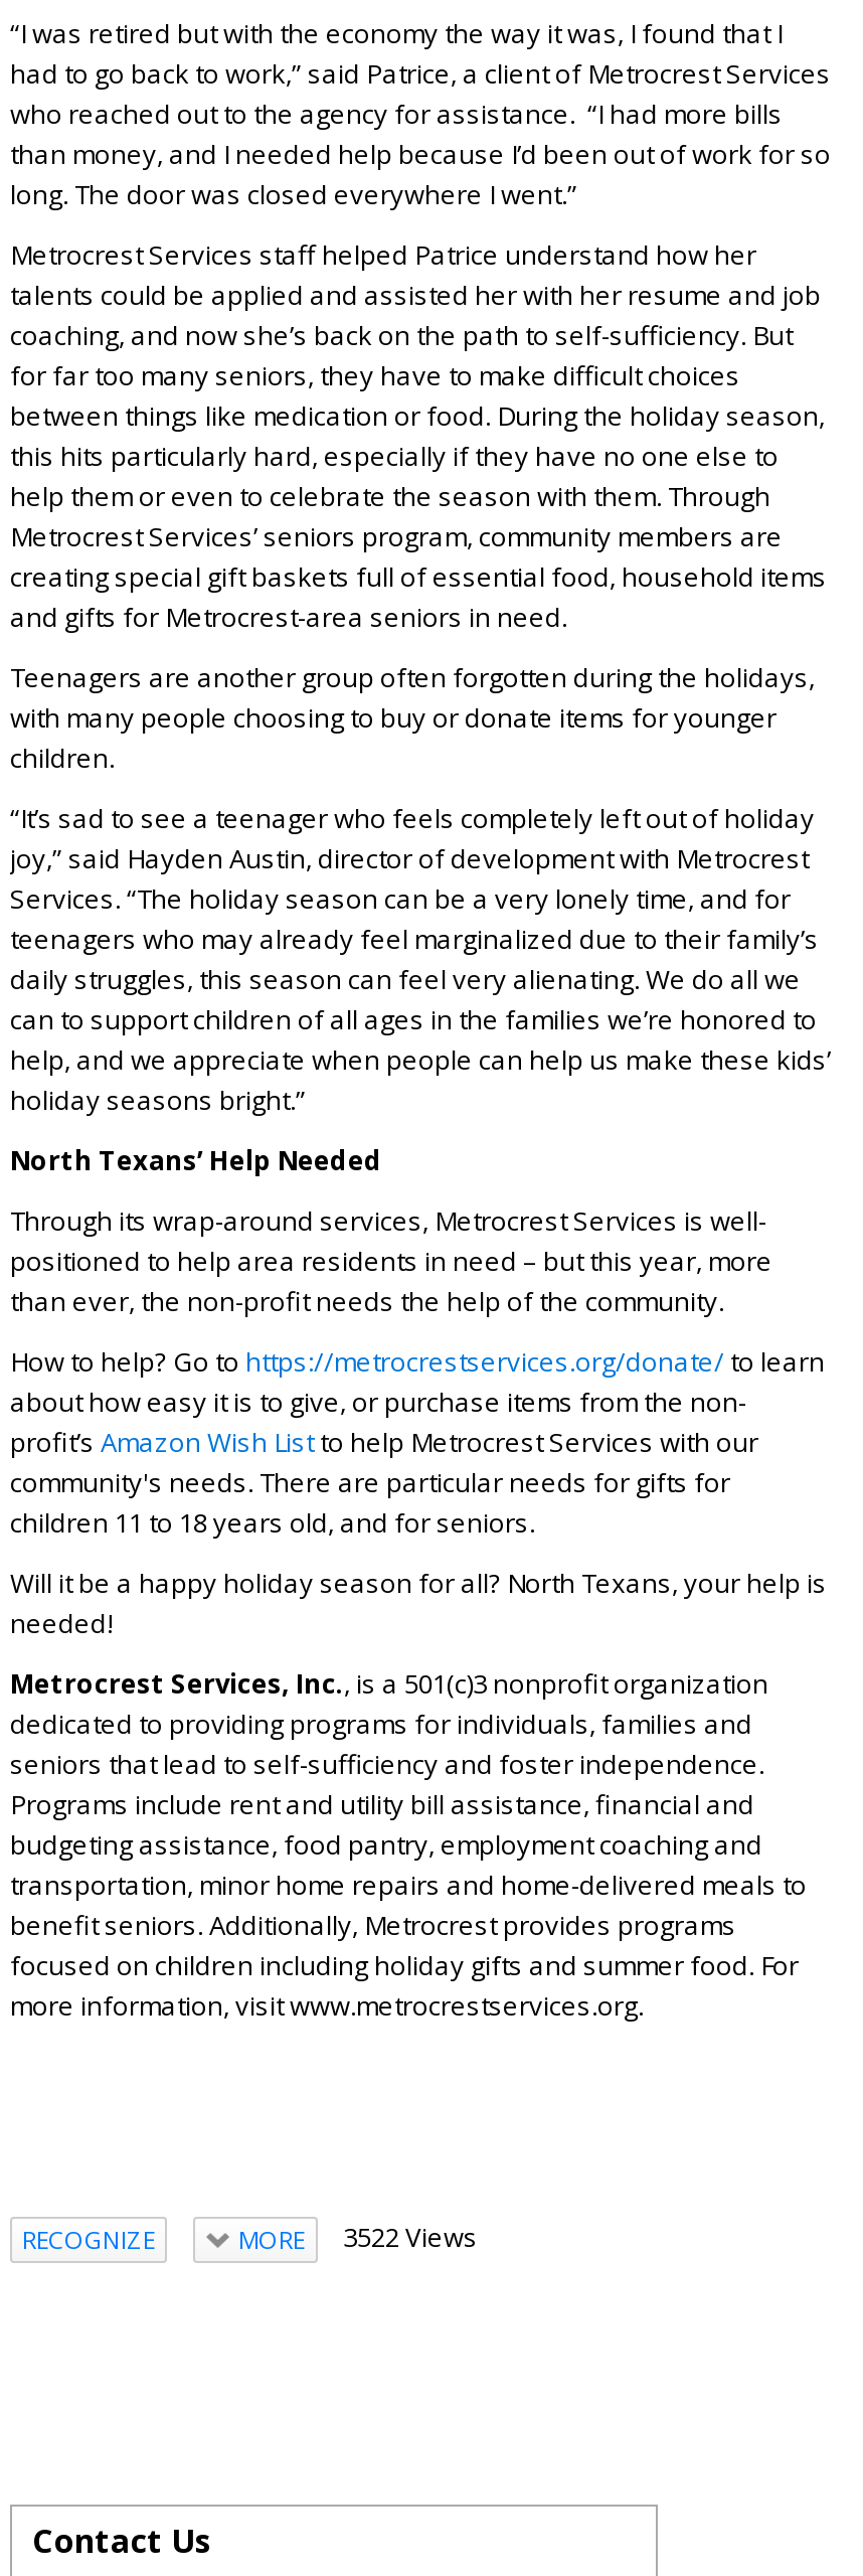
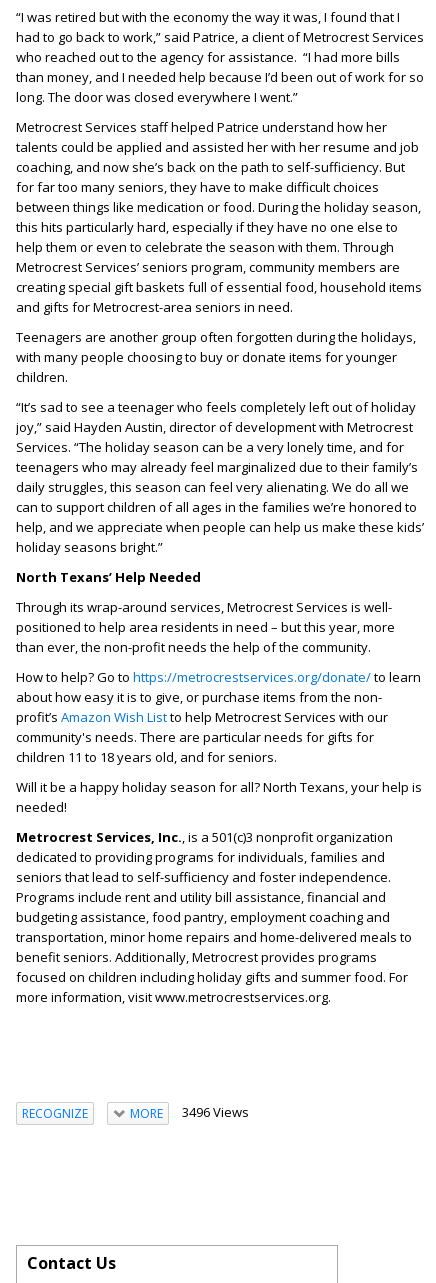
- MORE 3522 Views
+ MORE 3496 Views
